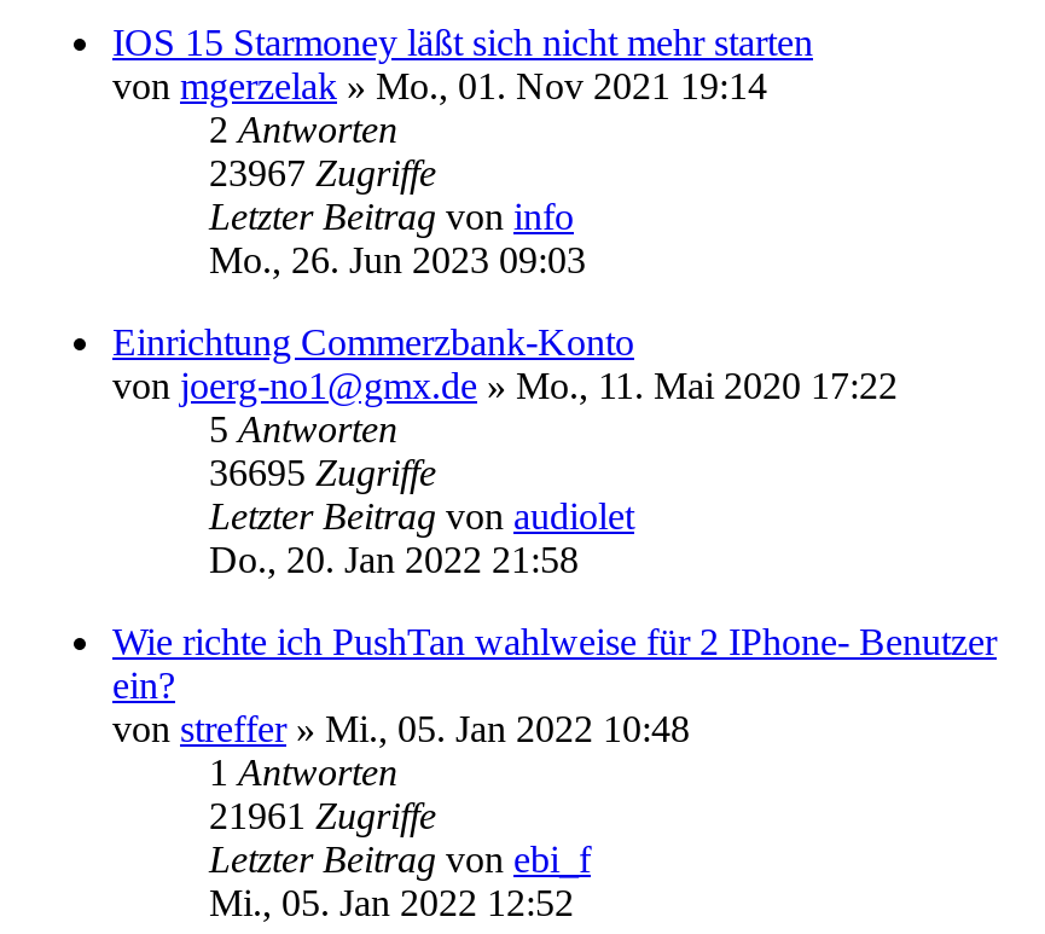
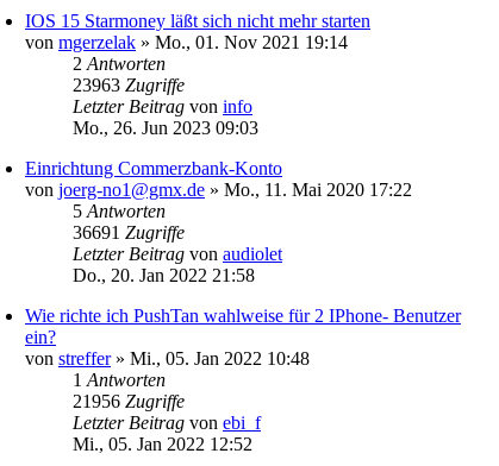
- 23967 Zugriffe
+ 23963 Zugriffe

- 36695 Zugriffe
+ 36691 Zugriffe

- 21961 Zugriffe
+ 21956 Zugriffe
